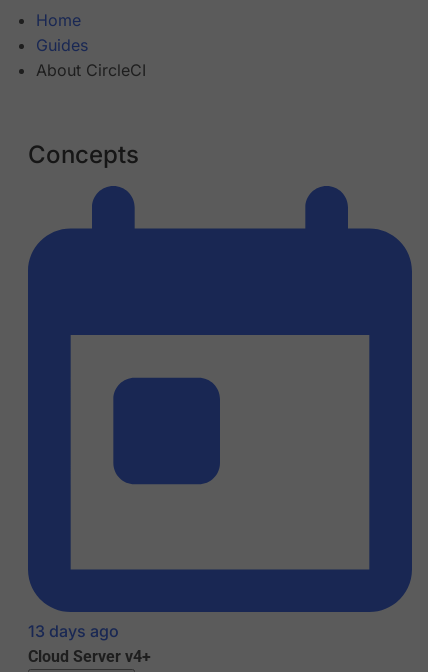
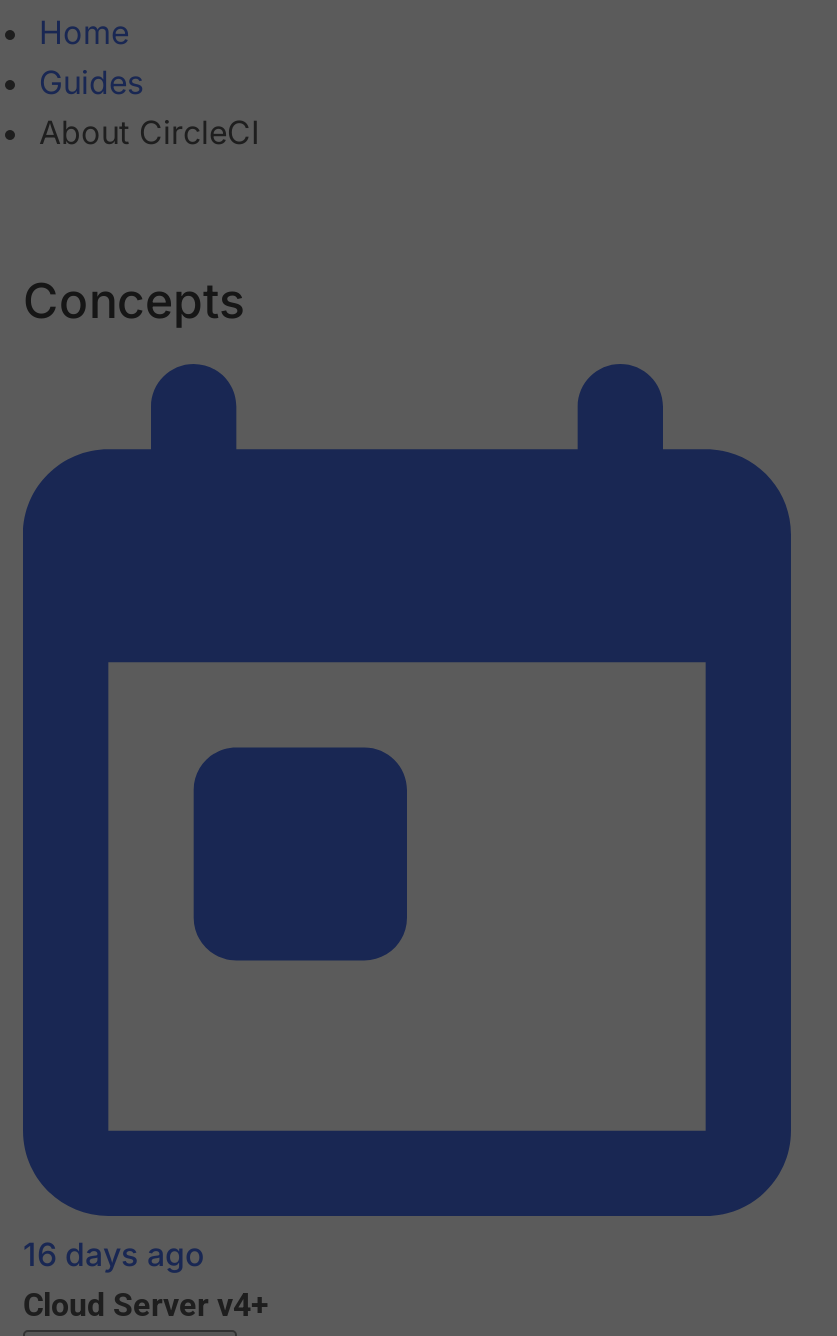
- 13 days ago
+ 16 days ago
